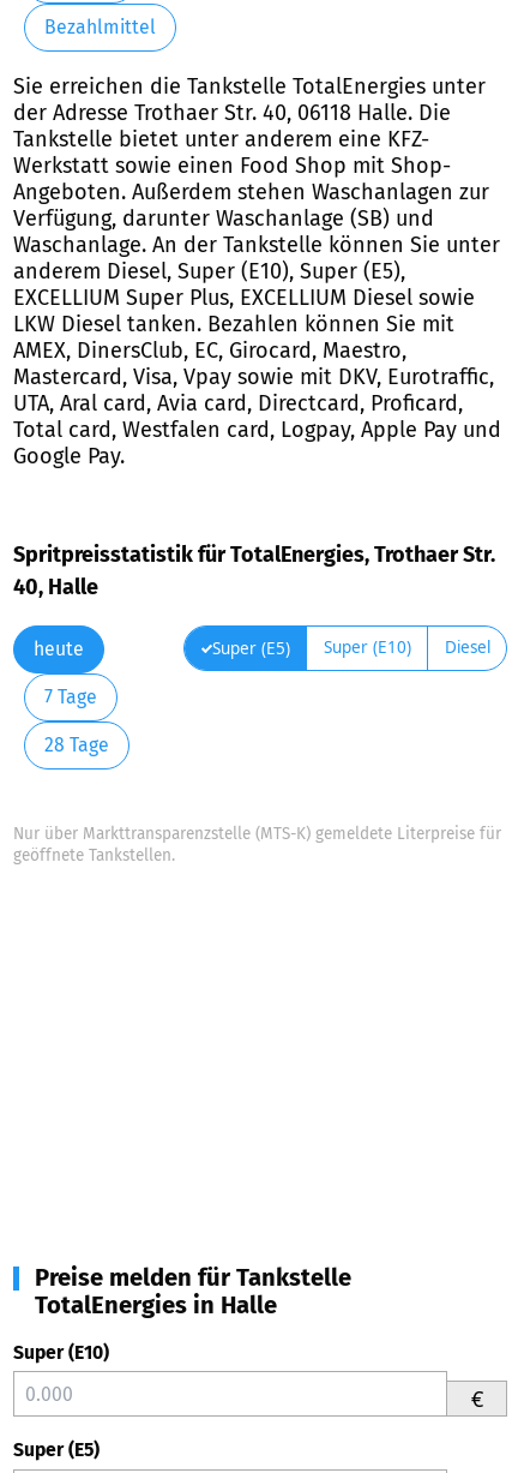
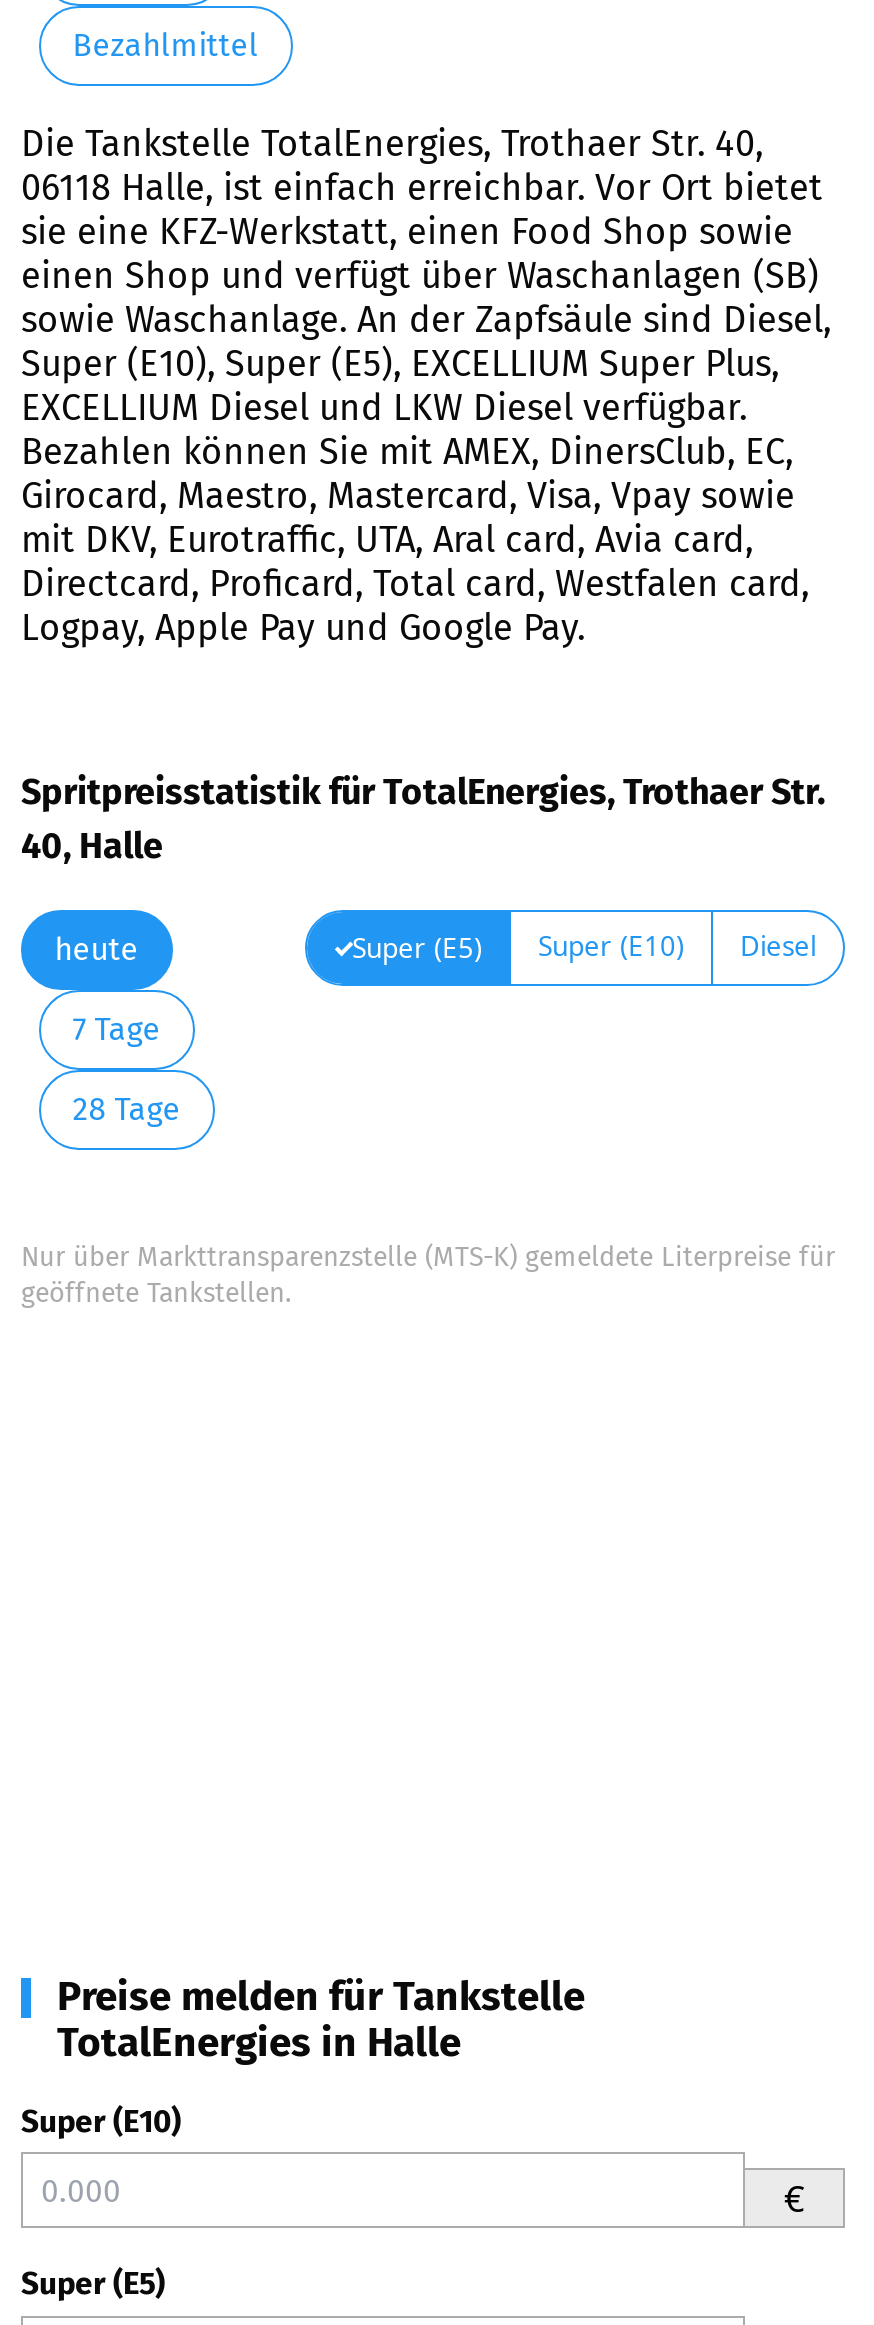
- Sie erreichen die Tankstelle TotalEnergies unter
- der Adresse Trothaer Str. 40, 06118 Halle. Die
- Tankstelle bietet unter anderem eine KFZ-
- Werkstatt sowie einen Food Shop mit Shop-
- Angeboten. Außerdem stehen Waschanlagen zur
- Verfügung, darunter Waschanlage (SB) und
- Waschanlage. An der Tankstelle können Sie unter
- anderem Diesel, Super (E10), Super (E5),
- EXCELLIUM Super Plus, EXCELLIUM Diesel sowie
- LKW Diesel tanken. Bezahlen können Sie mit
- AMEX, DinersClub, EC, Girocard, Maestro,
- Mastercard, Visa, Vpay sowie mit DKV, Eurotraffic,
- UTA, Aral card, Avia card, Directcard, Proficard,
- Total card, Westfalen card, Logpay, Apple Pay und
- Google Pay.
+ Die Tankstelle TotalEnergies, Trothaer Str. 40,
+ 06118 Halle, ist einfach erreichbar. Vor Ort bietet
+ sie eine KFZ-Werkstatt, einen Food Shop sowie
+ einen Shop und verfügt über Waschanlagen (SB)
+ sowie Waschanlage. An der Zapfsäule sind Diesel,
+ Super (E10), Super (E5), EXCELLIUM Super Plus,
+ EXCELLIUM Diesel und LKW Diesel verfügbar.
+ Bezahlen können Sie mit AMEX, DinersClub, EC,
+ Girocard, Maestro, Mastercard, Visa, Vpay sowie
+ mit DKV, Eurotraffic, UTA, Aral card, Avia card,
+ Directcard, Proficard, Total card, Westfalen card,
+ Logpay, Apple Pay und Google Pay.
